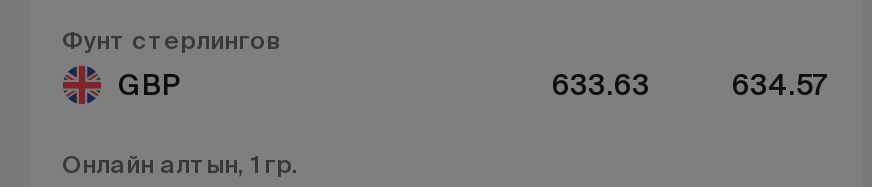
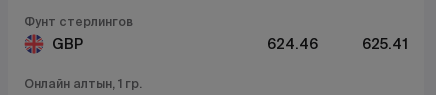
- 633.63
+ 624.46

- 634.57
+ 625.41
